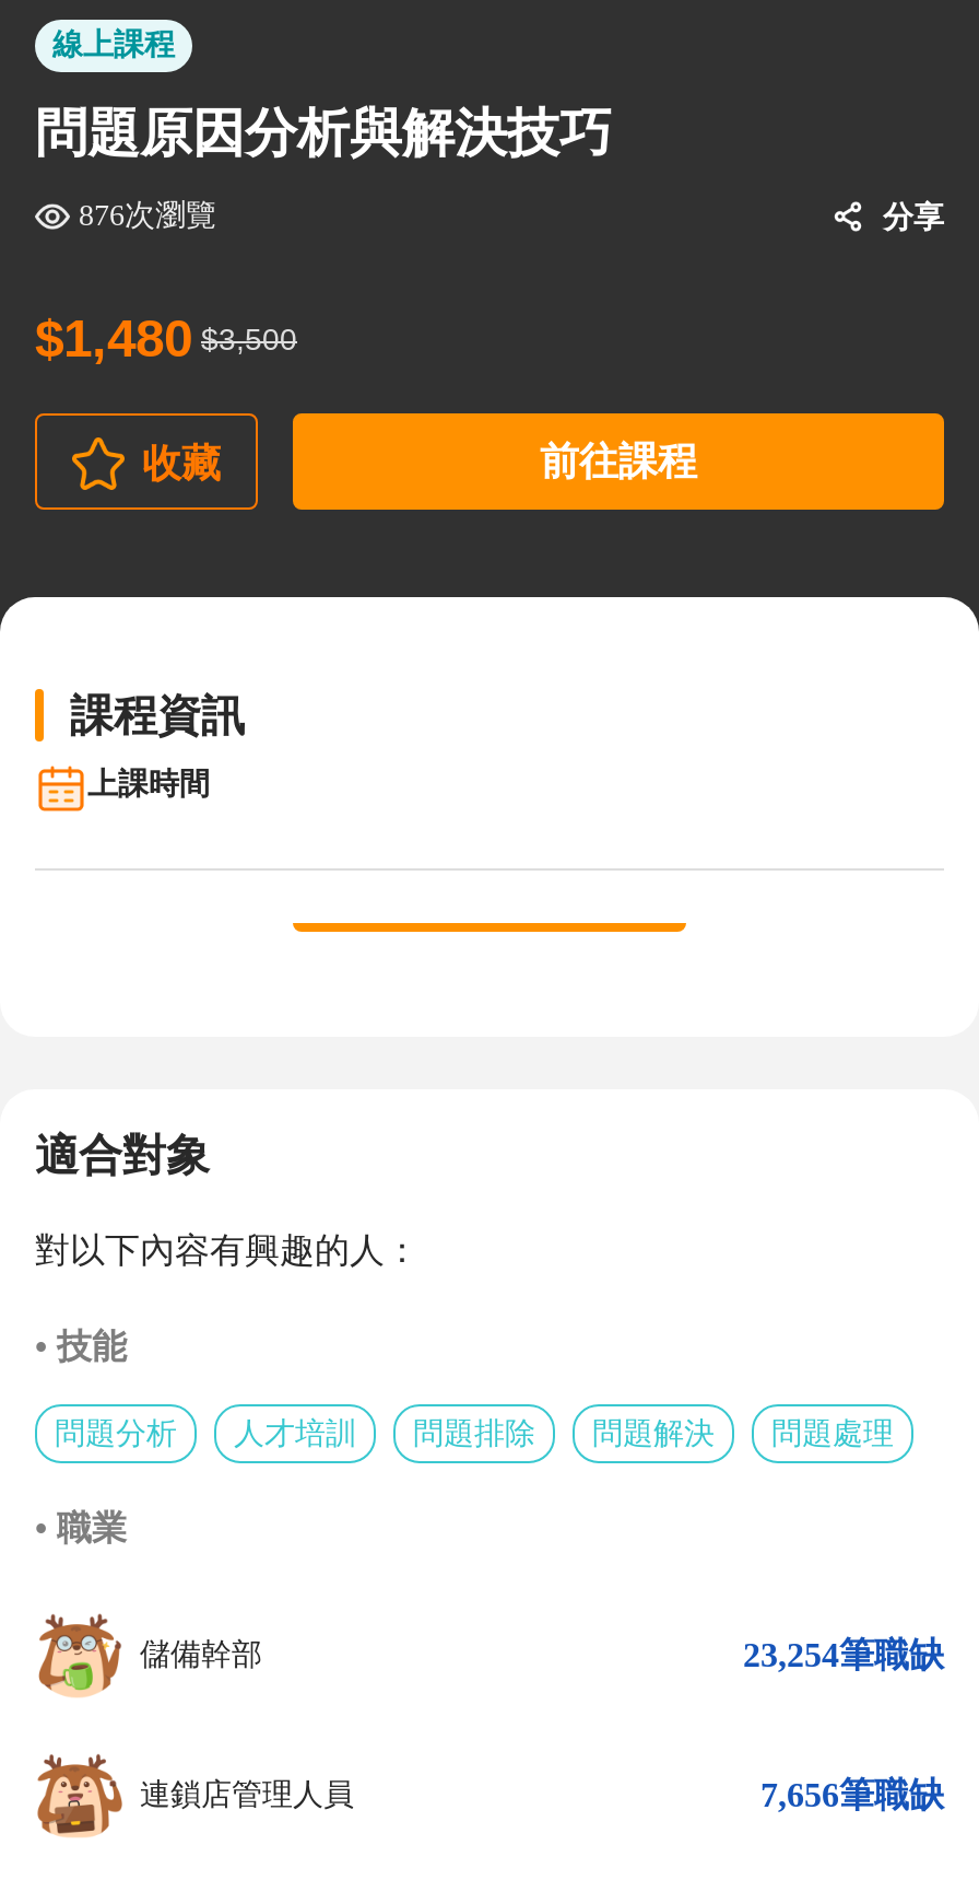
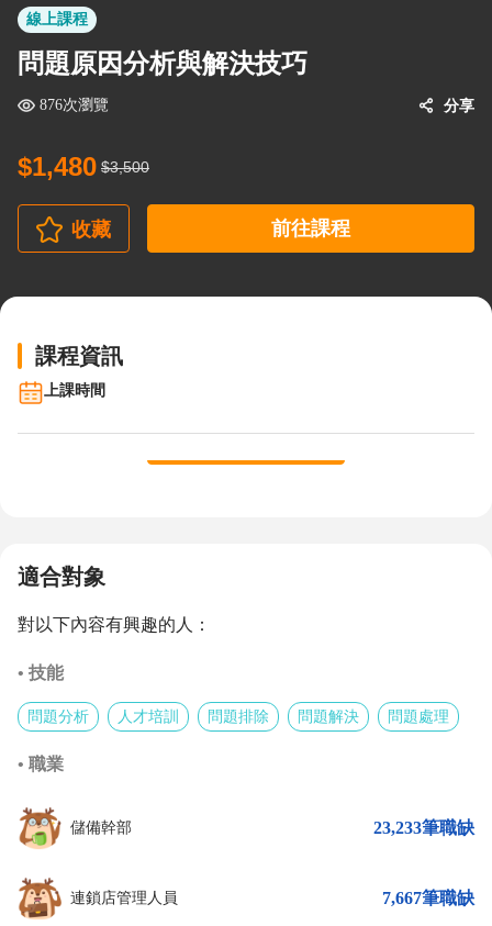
- 23,254筆職缺
+ 23,233筆職缺

- 7,656筆職缺
+ 7,667筆職缺
